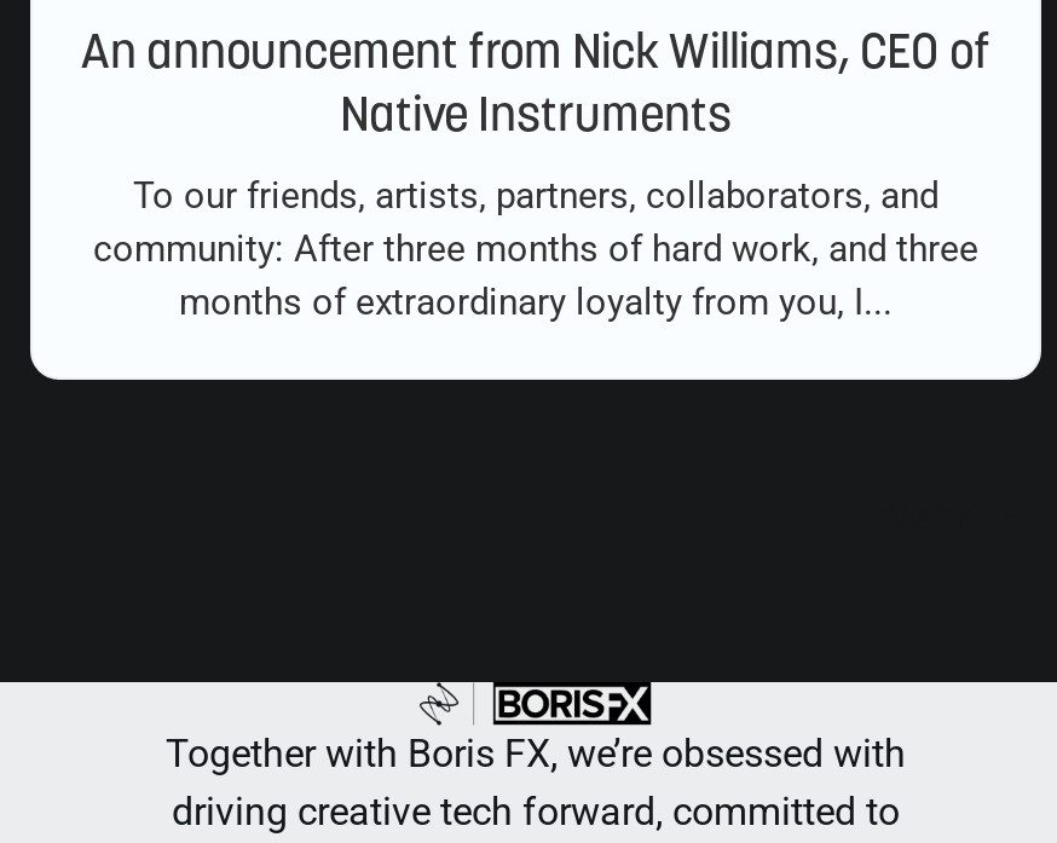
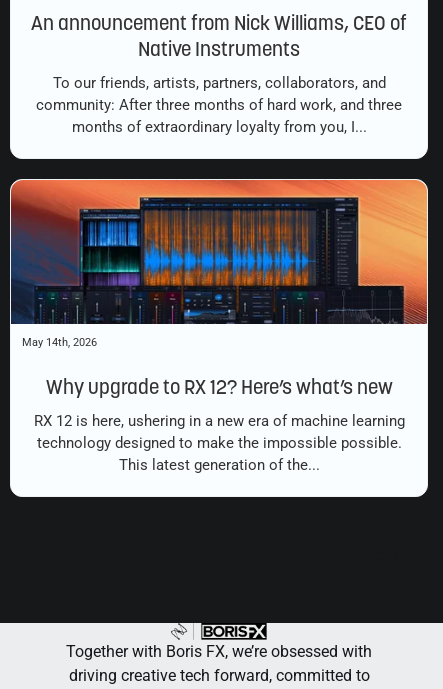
+ [image]
+ May 14th, 2026

+ RX 12 is here, ushering in a new era of machine learning
+ technology designed to make the impossible possible.
+ This latest generation of the...

+ Why upgrade to RX 12? Here’s what’s new
